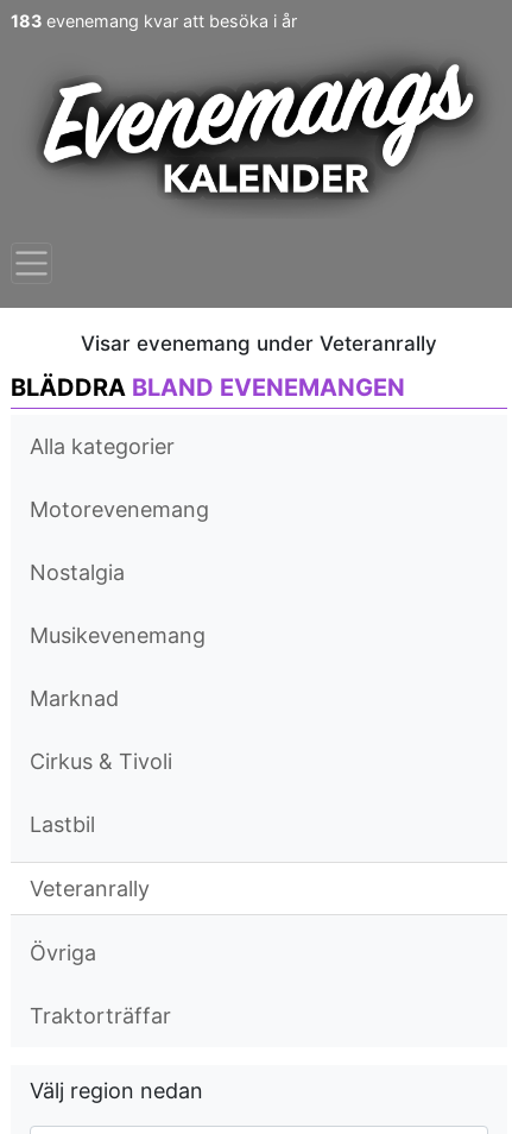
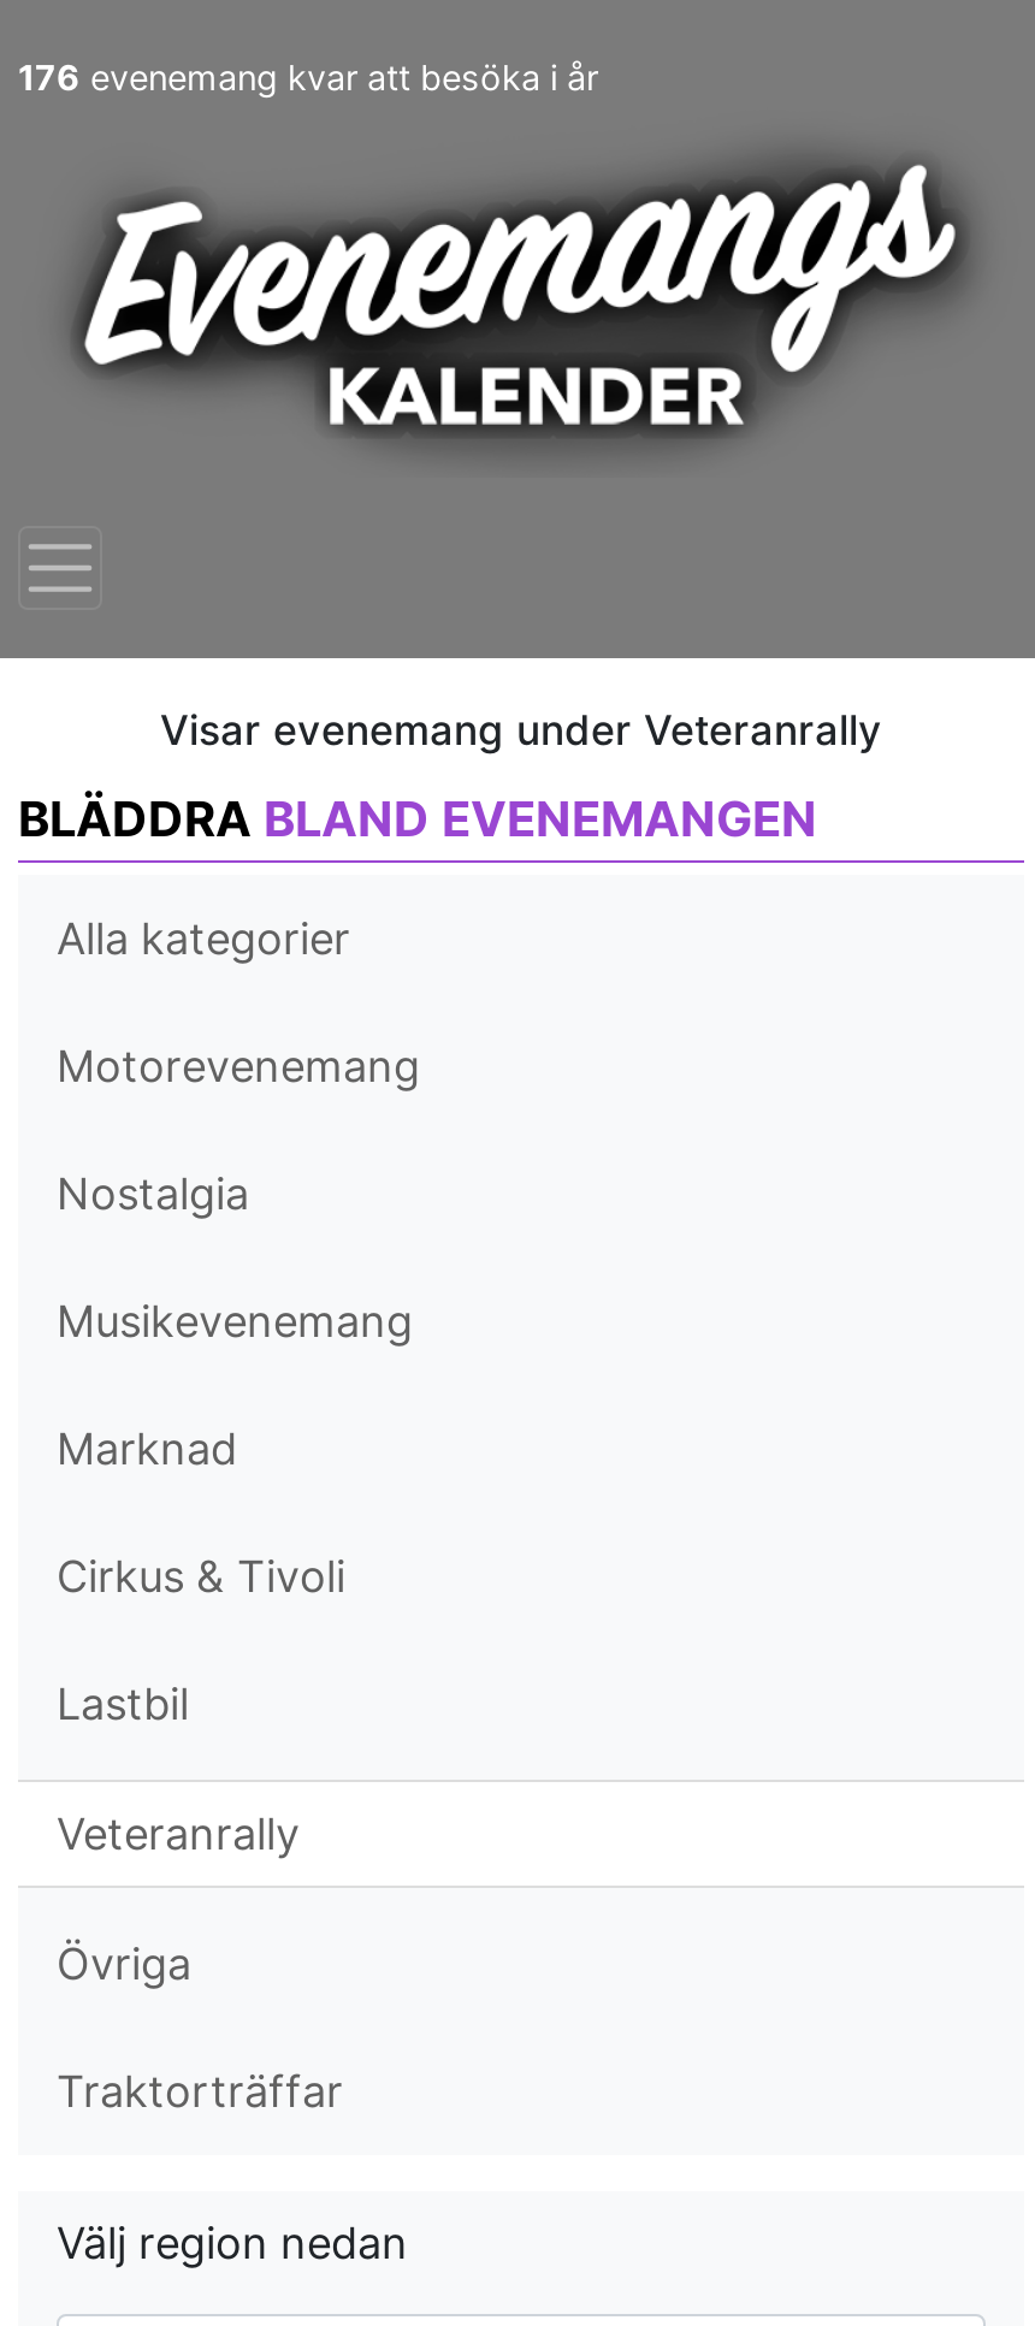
- 183 evenemang kvar att besöka i år
+ 176 evenemang kvar att besöka i år
